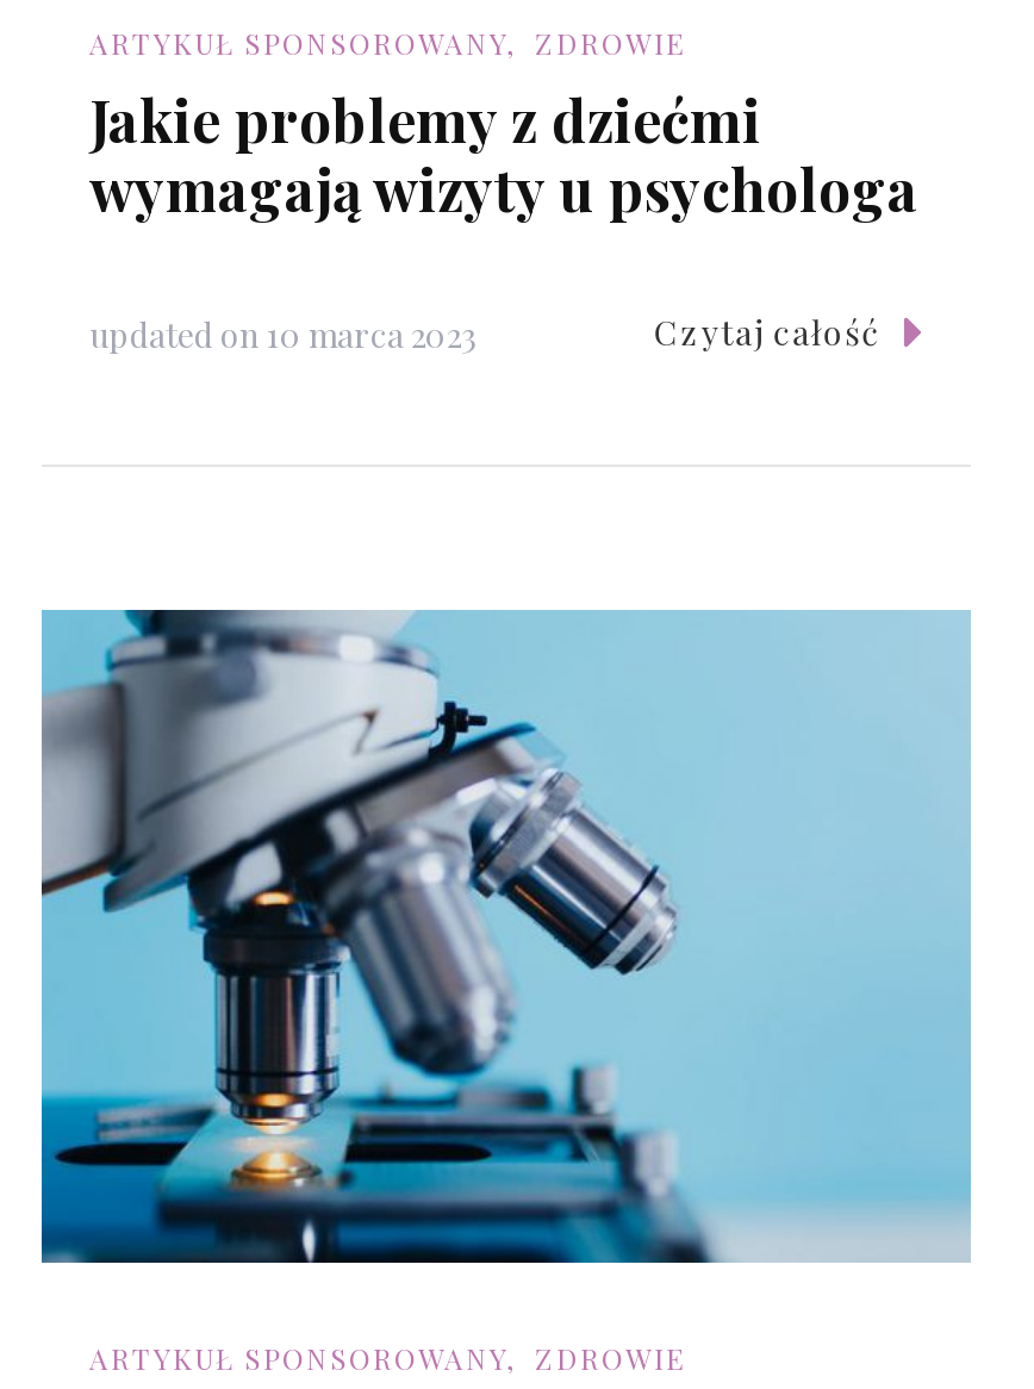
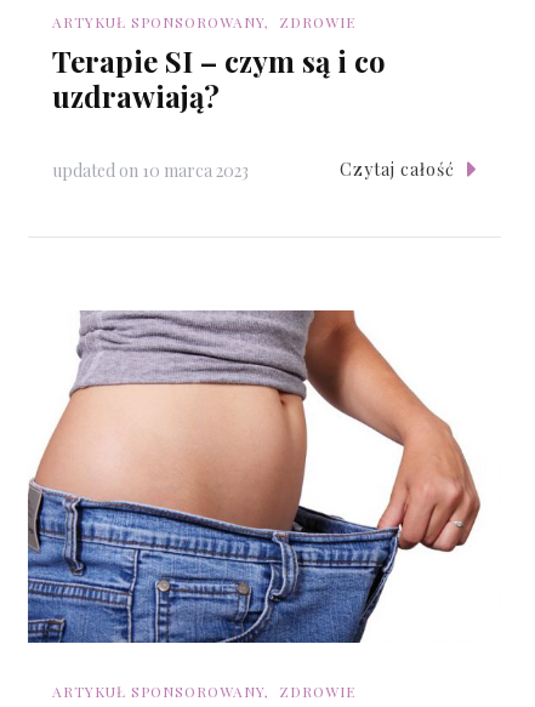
- Jakie problemy z dziećmi
- wymagają wizyty u psychologa
+ Terapie SI – czym są i co
+ uzdrawiają?

- [image]
+ [image]
